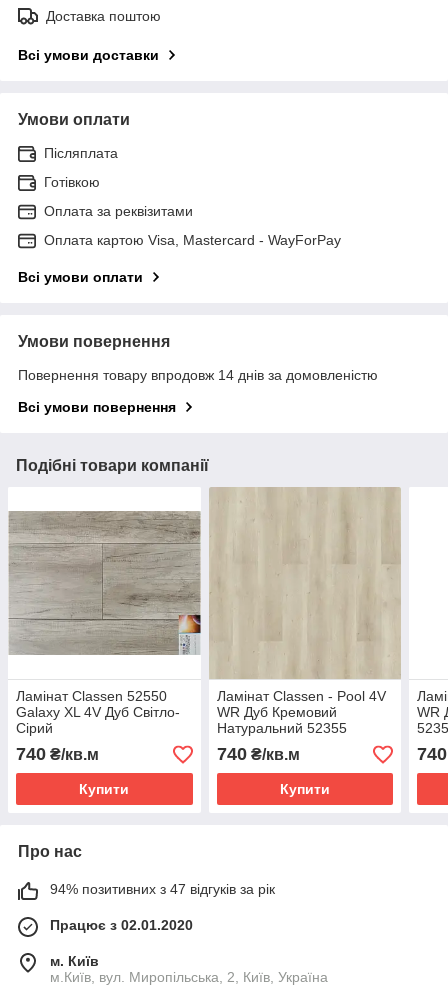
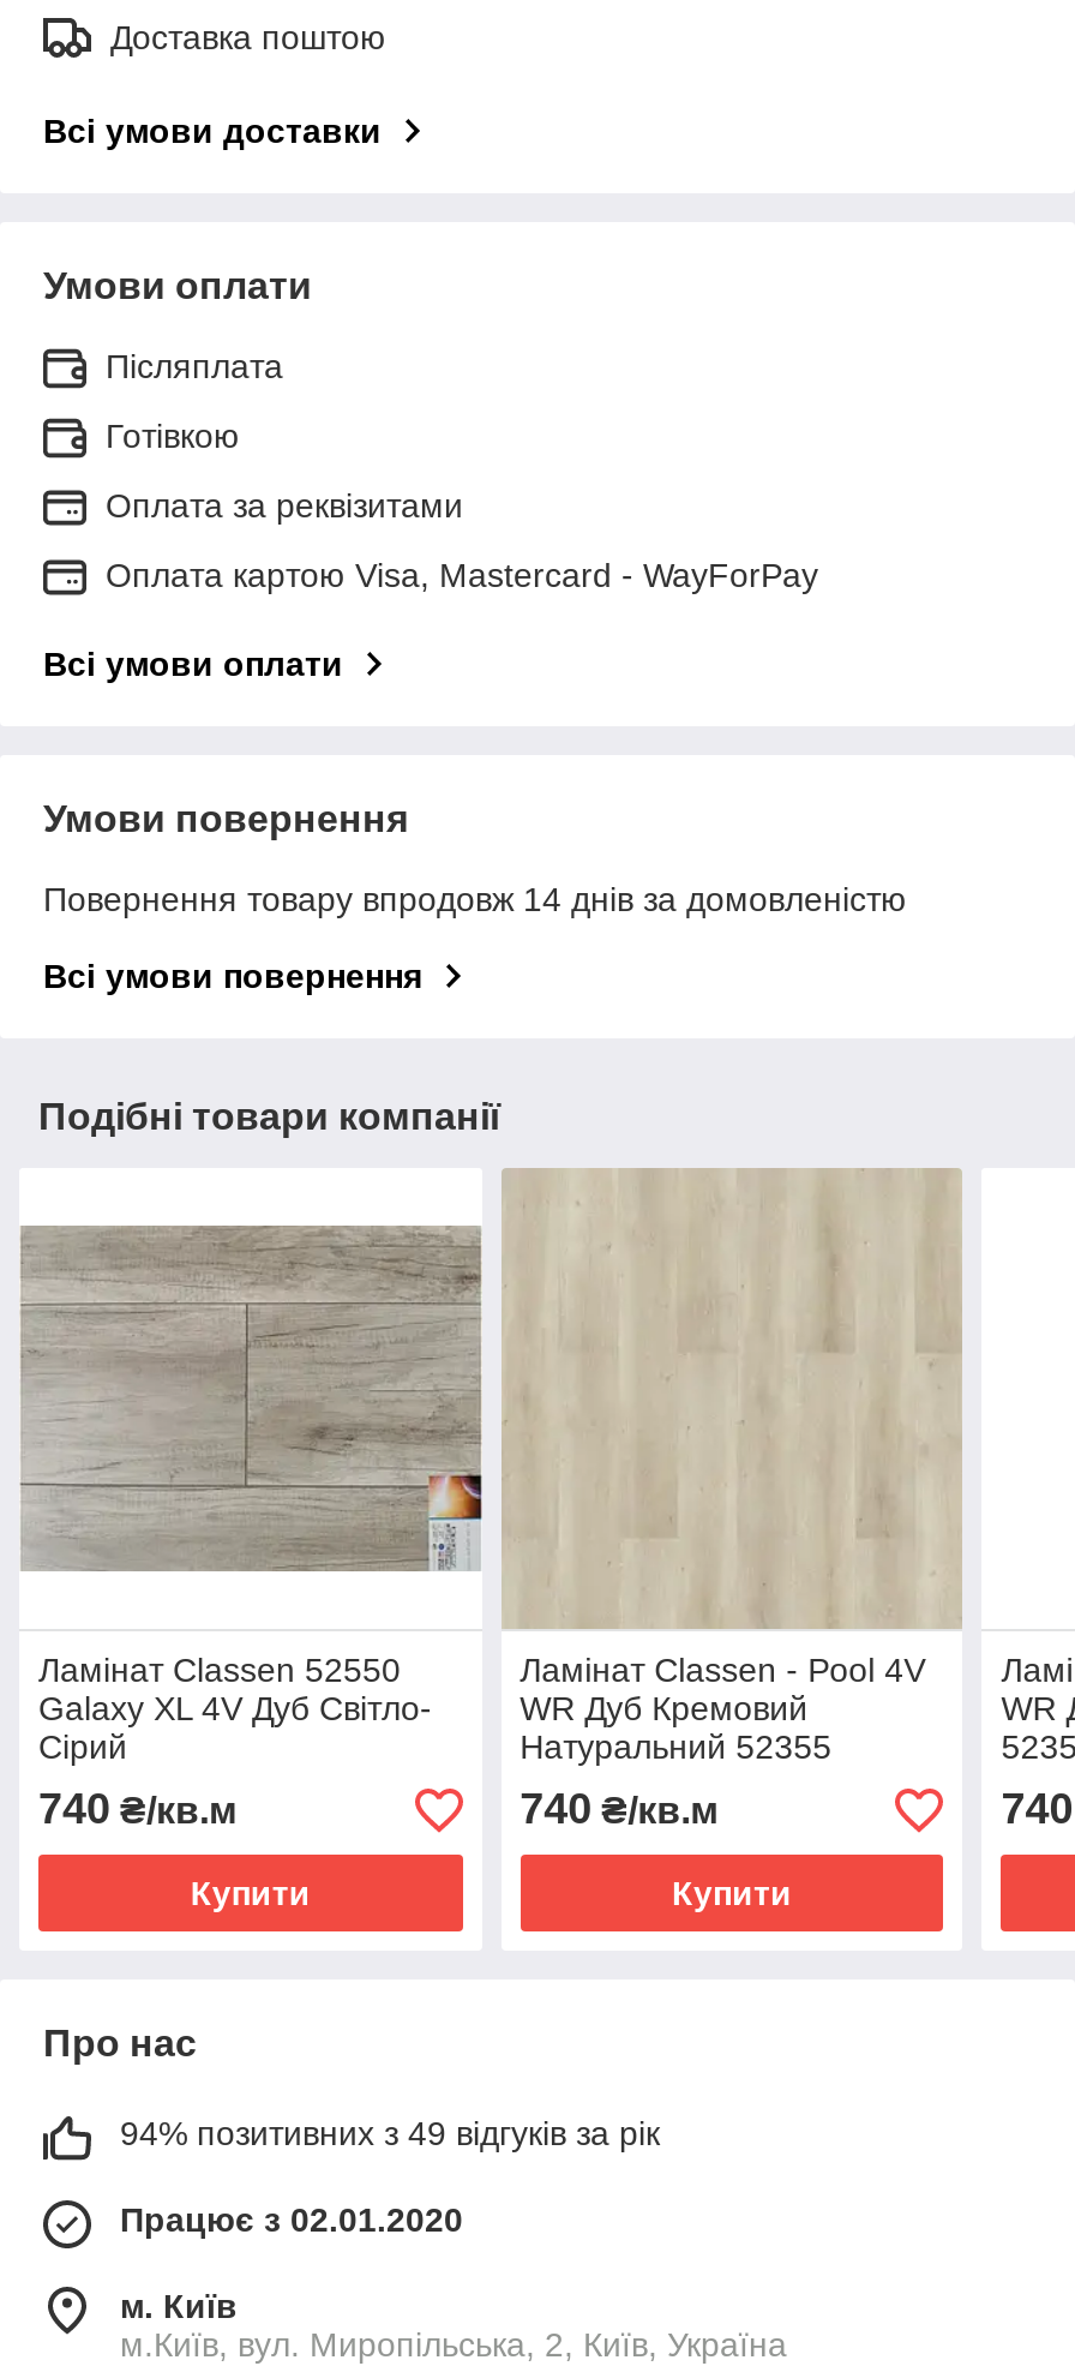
- 94% позитивних з 47 відгуків за рік
+ 94% позитивних з 49 відгуків за рік
